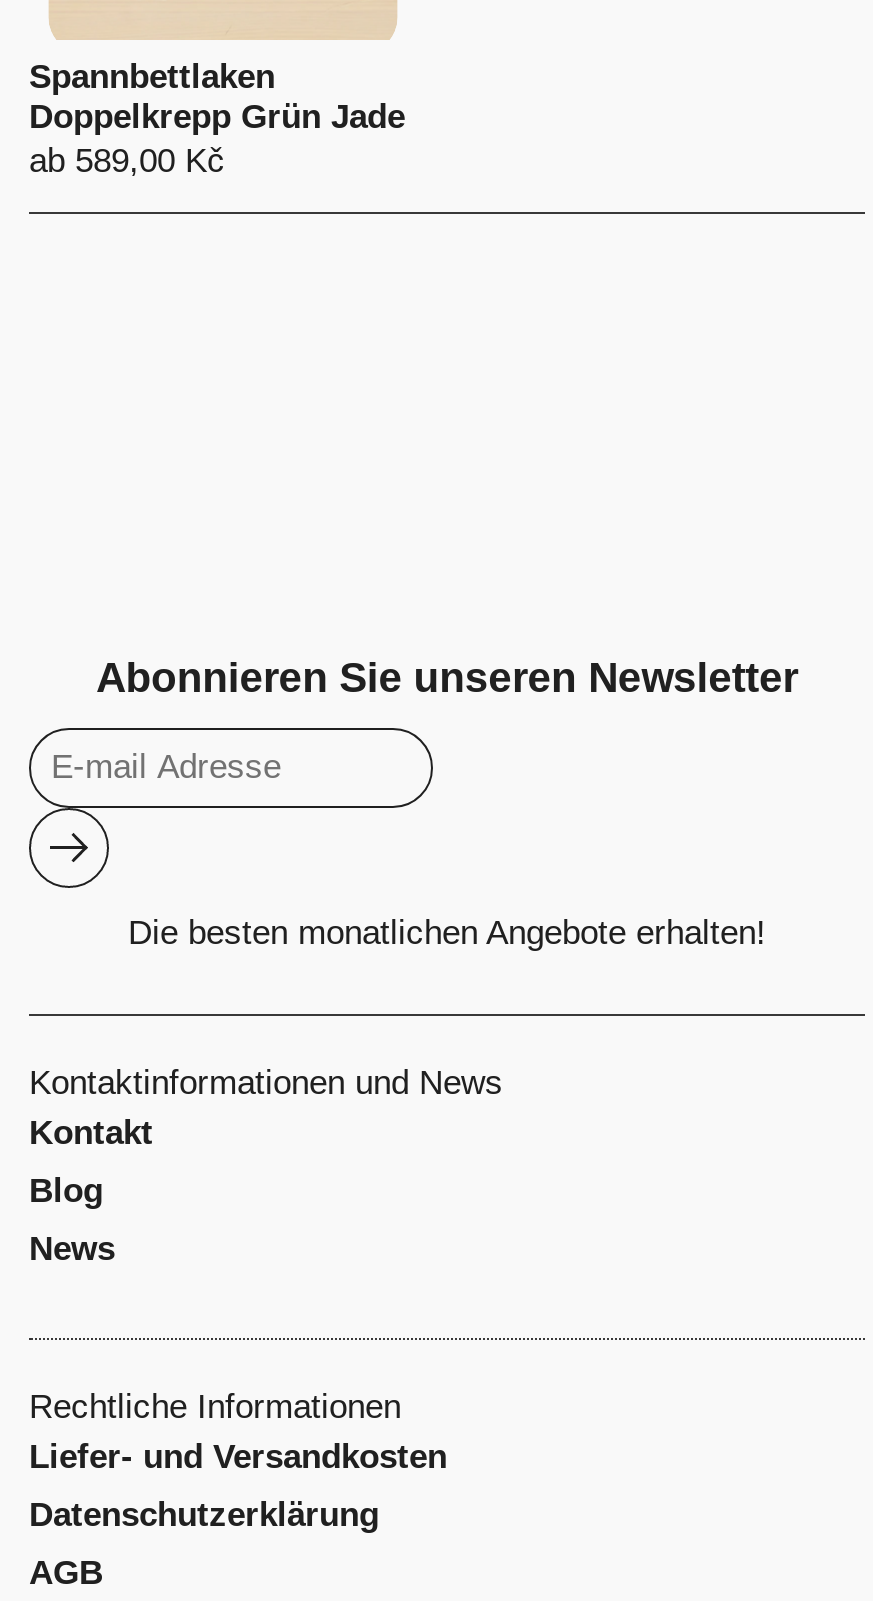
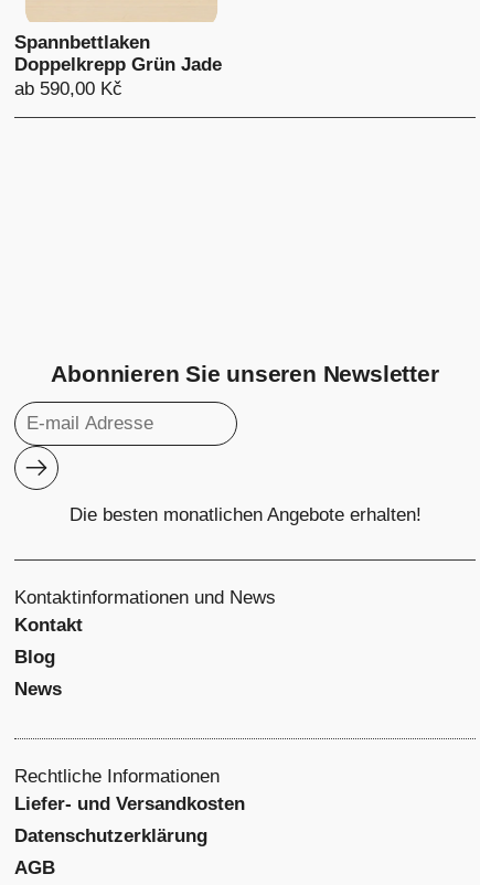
- ab 589,00 Kč
+ ab 590,00 Kč
